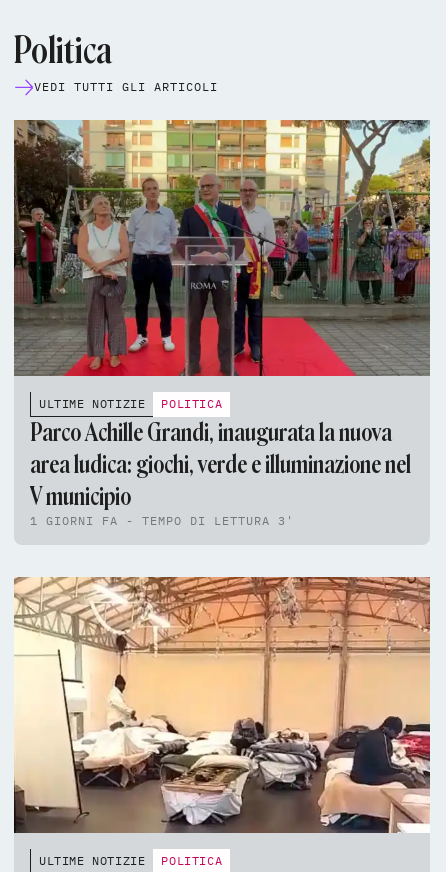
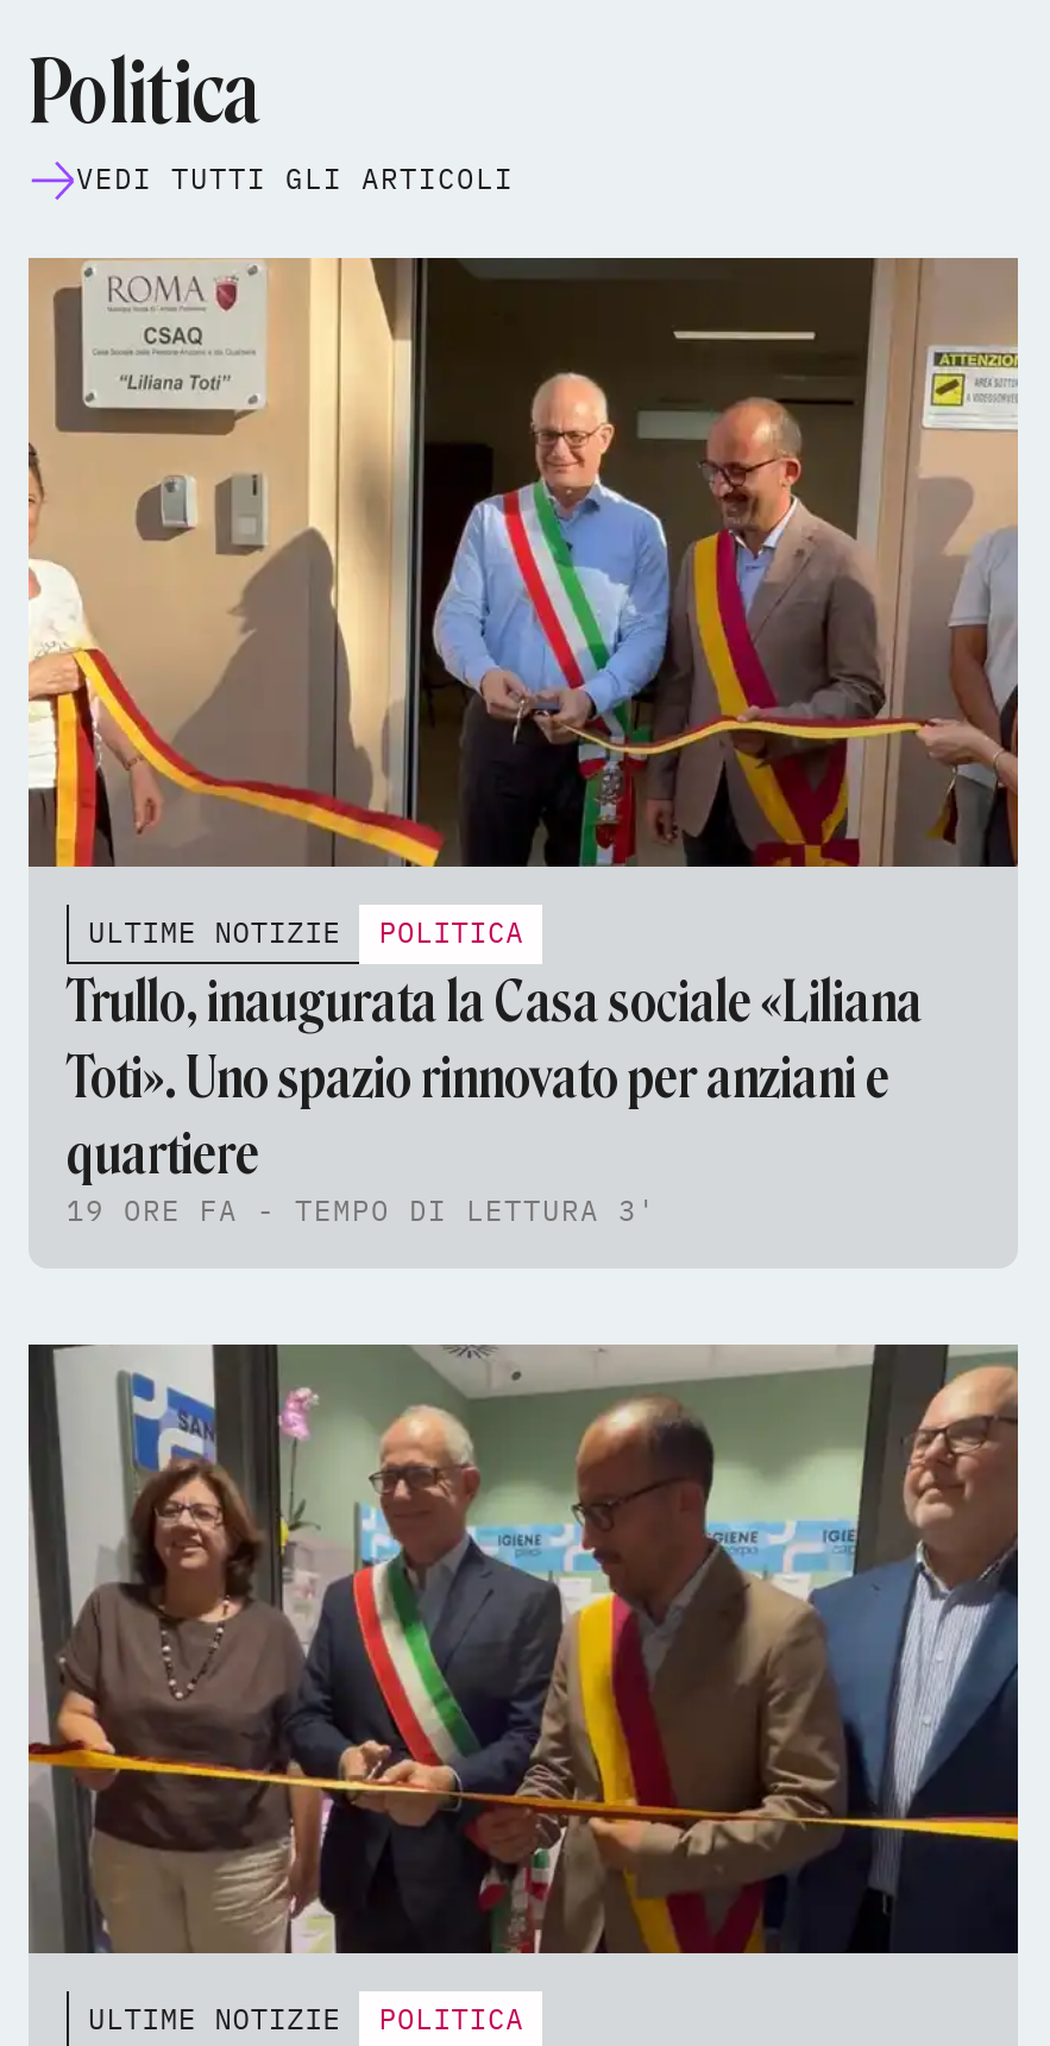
- [image]
+ [image]

- Parco Achille Grandi, inaugurata la nuova
- area ludica: giochi, verde e illuminazione nel
- V municipio
- 1 GIORNI FA - TEMPO DI LETTURA 3'
+ Trullo, inaugurata la Casa sociale «Liliana
+ Toti». Uno spazio rinnovato per anziani e
+ quartiere
+ 19 ORE FA - TEMPO DI LETTURA 3'

- [image]
+ [image]
